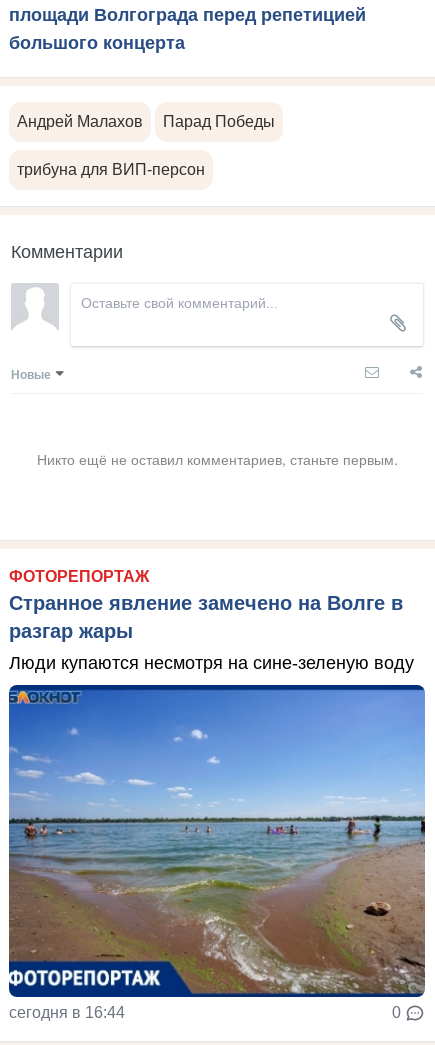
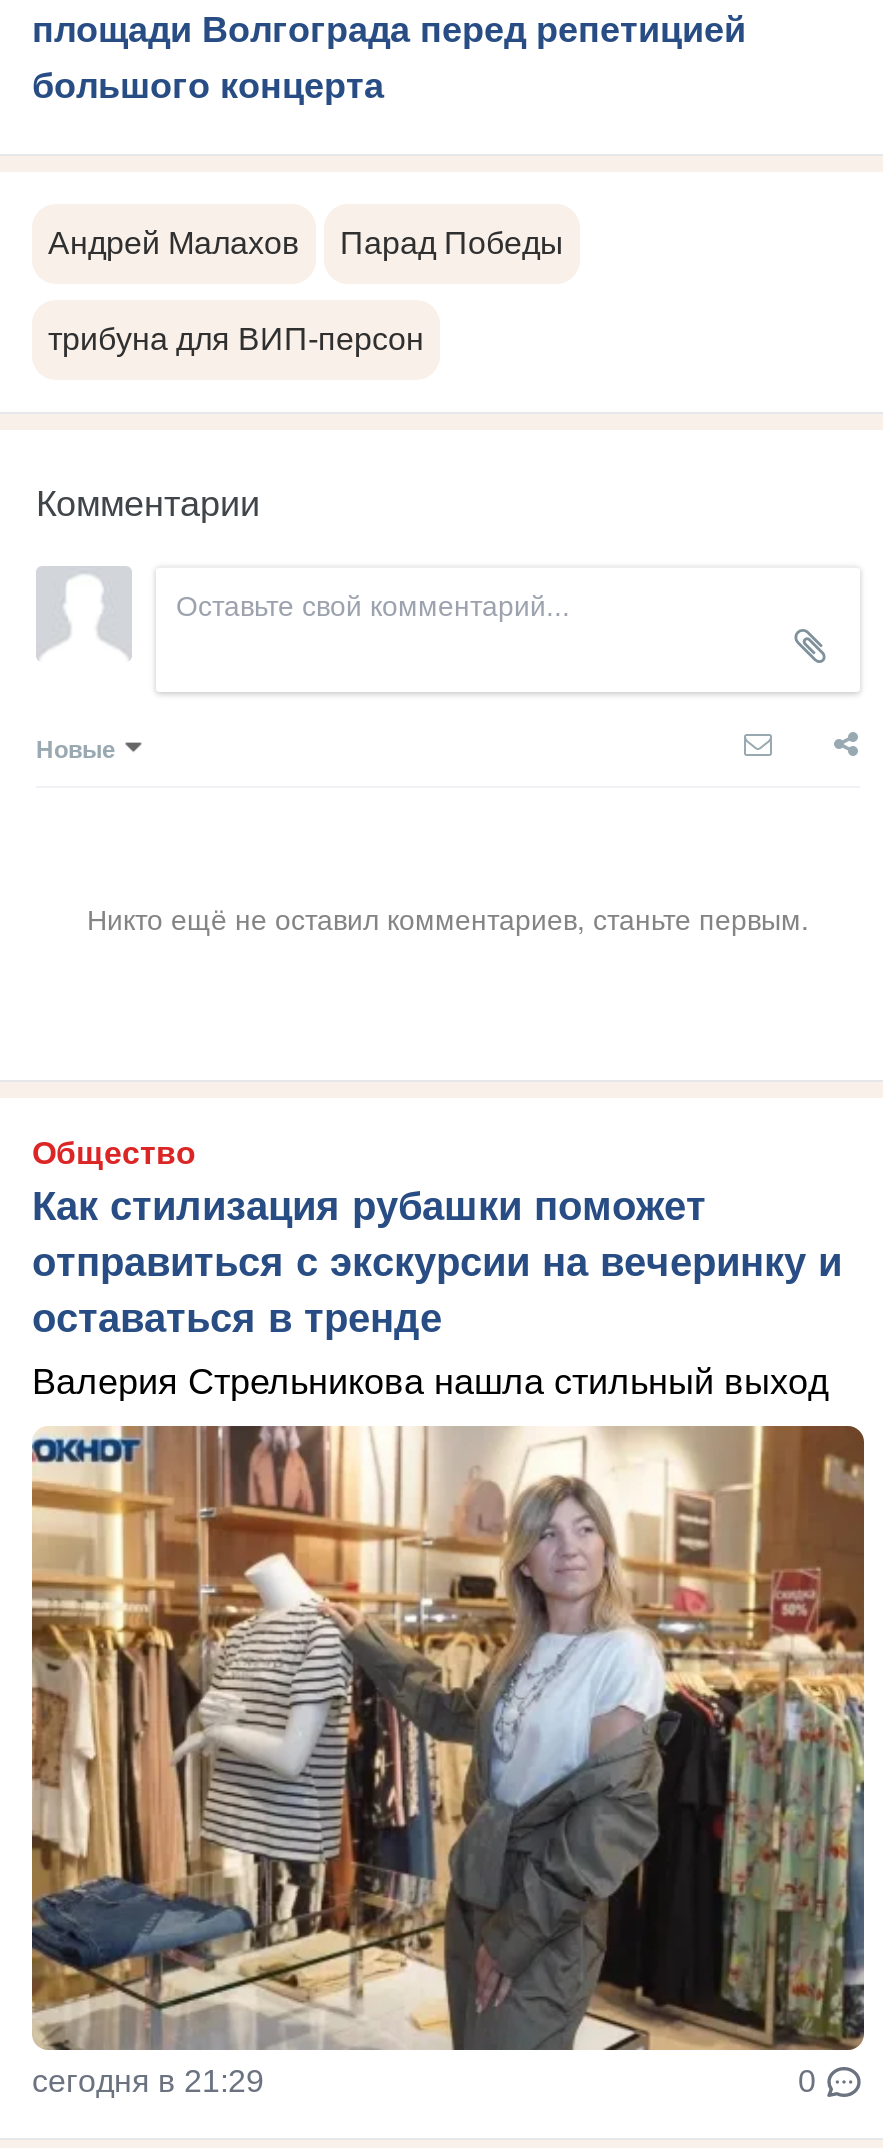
- ФОТОРЕПОРТАЖ
- Странное явление замечено на Волге в
- разгар жары
+ Общество
+ Как стилизация рубашки поможет
+ отправиться с экскурсии на вечеринку и
+ оставаться в тренде

- Люди купаются несмотря на сине-зеленую воду
+ Валерия Стрельникова нашла стильный выход

- [image]
- сегодня в 16:44
+ [image]
+ сегодня в 21:29
